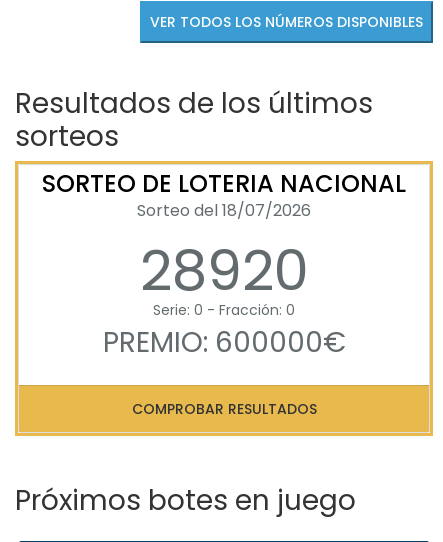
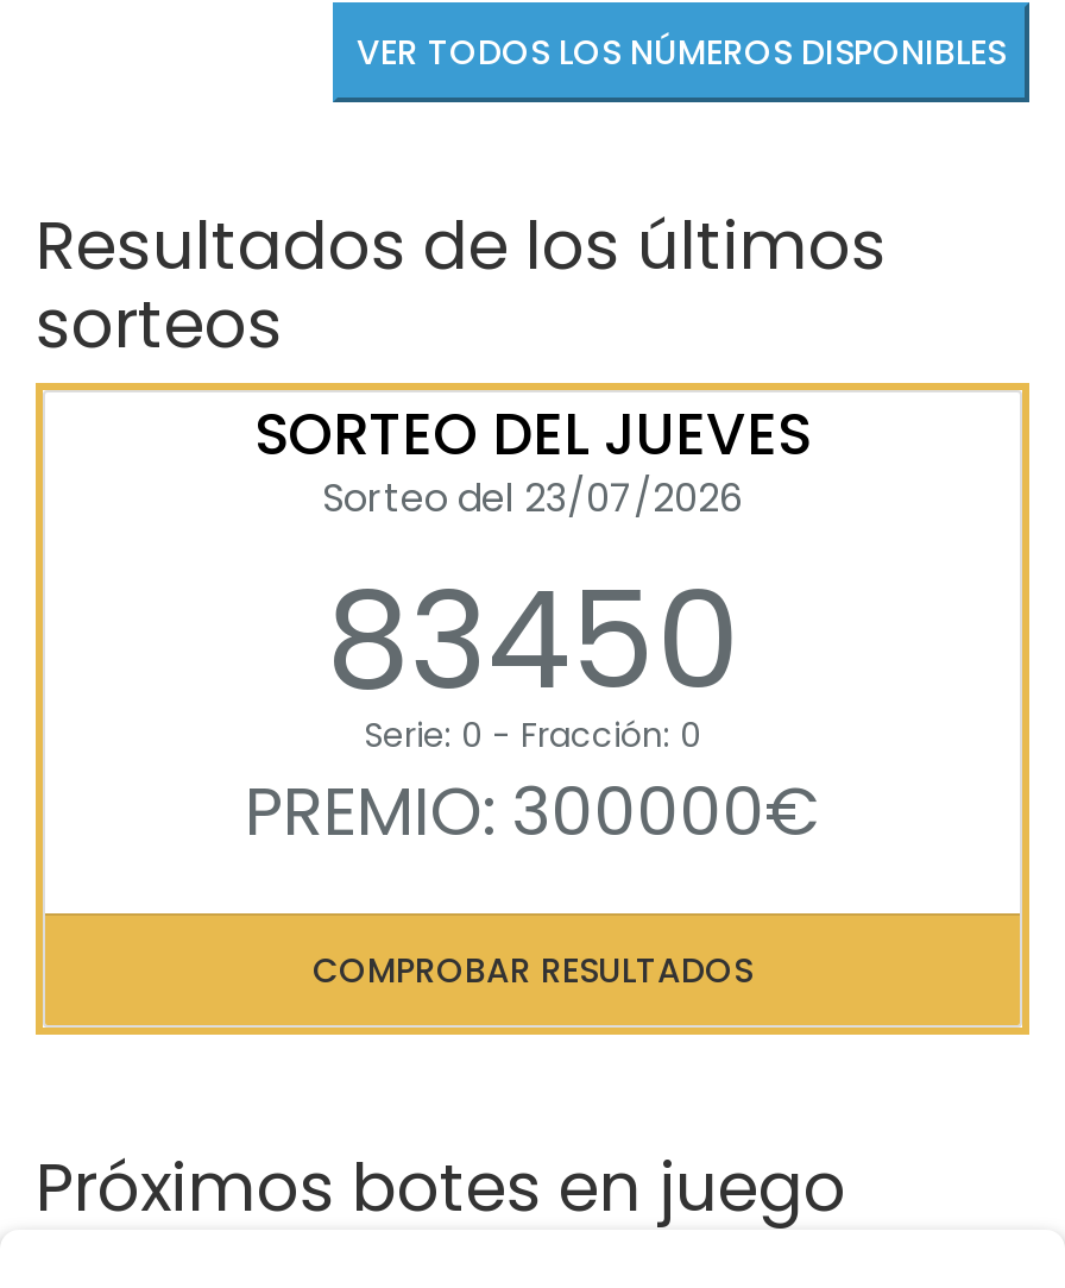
- SORTEO DE LOTERIA NACIONAL
- Sorteo del 18/07/2026
- 28920
+ SORTEO DEL JUEVES
+ Sorteo del 23/07/2026
+ 83450

- PREMIO: 600000€
+ PREMIO: 300000€
